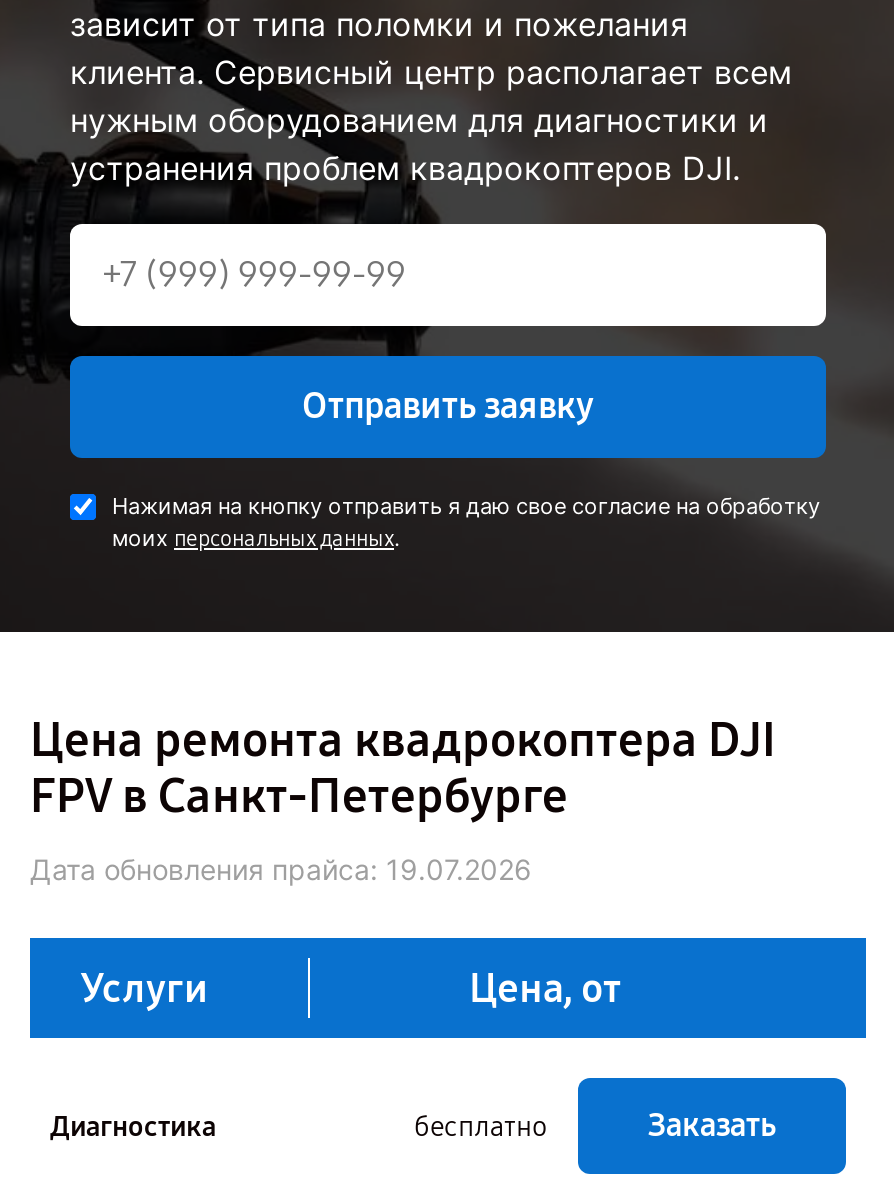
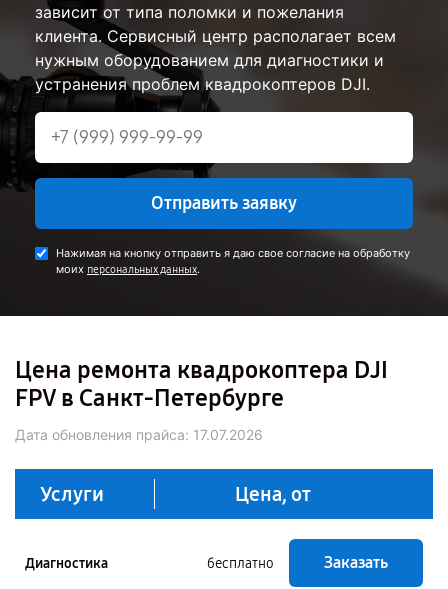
- Дата обновления прайса: 19.07.2026
+ Дата обновления прайса: 17.07.2026
